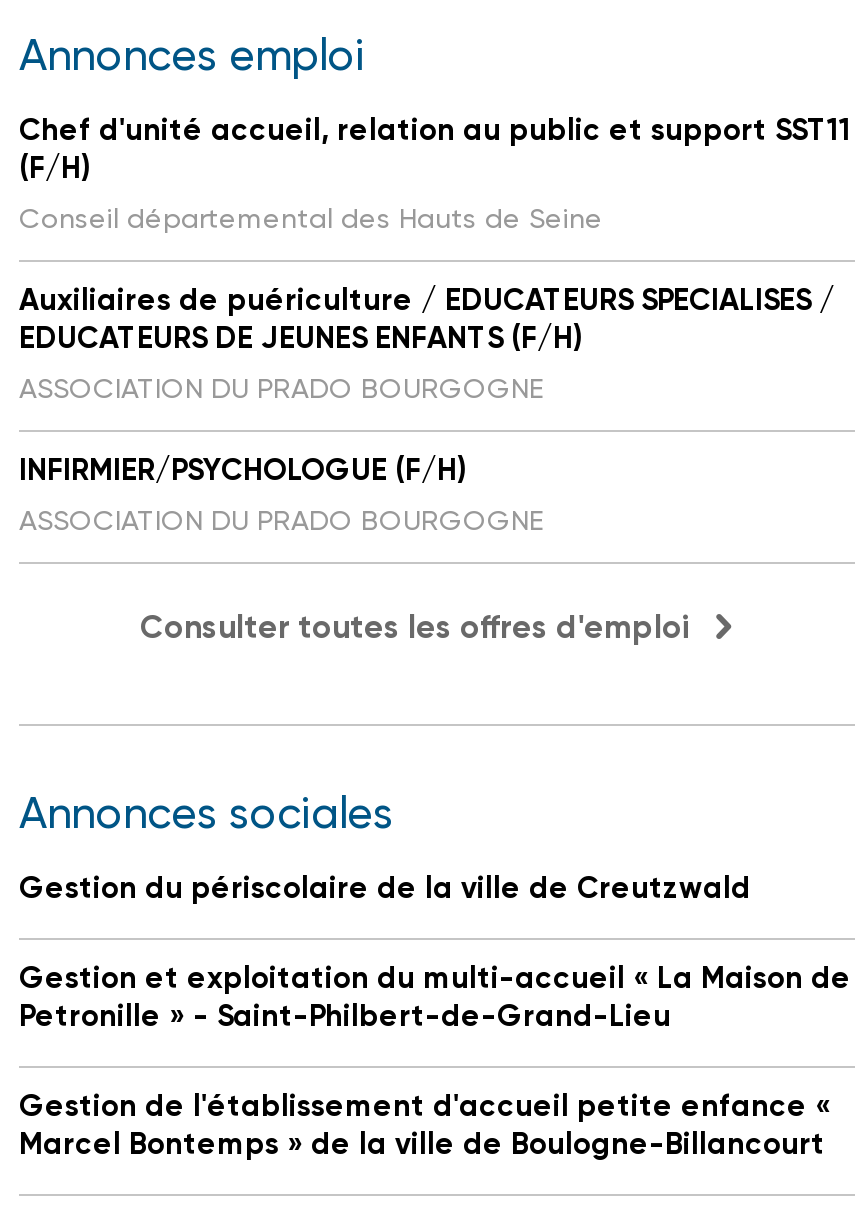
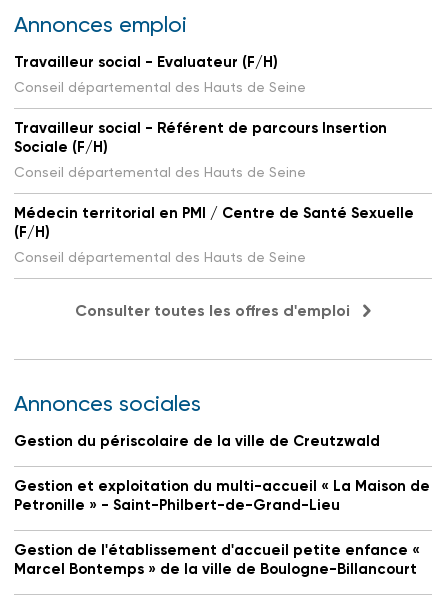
- Chef d'unité accueil, relation au public et support SST11
+ Travailleur social - Evaluateur (F/H)
+ Conseil départemental des Hauts de Seine
+ Travailleur social - Référent de parcours Insertion
+ Sociale (F/H)
+ Conseil départemental des Hauts de Seine
+ Médecin territorial en PMI / Centre de Santé Sexuelle

moved down: (F/H) | Conseil départemental des Hauts de Seine

- Auxiliaires de puériculture / EDUCATEURS SPECIALISES /
- EDUCATEURS DE JEUNES ENFANTS (F/H)
- ASSOCIATION DU PRADO BOURGOGNE
- INFIRMIER/PSYCHOLOGUE (F/H)
- ASSOCIATION DU PRADO BOURGOGNE
